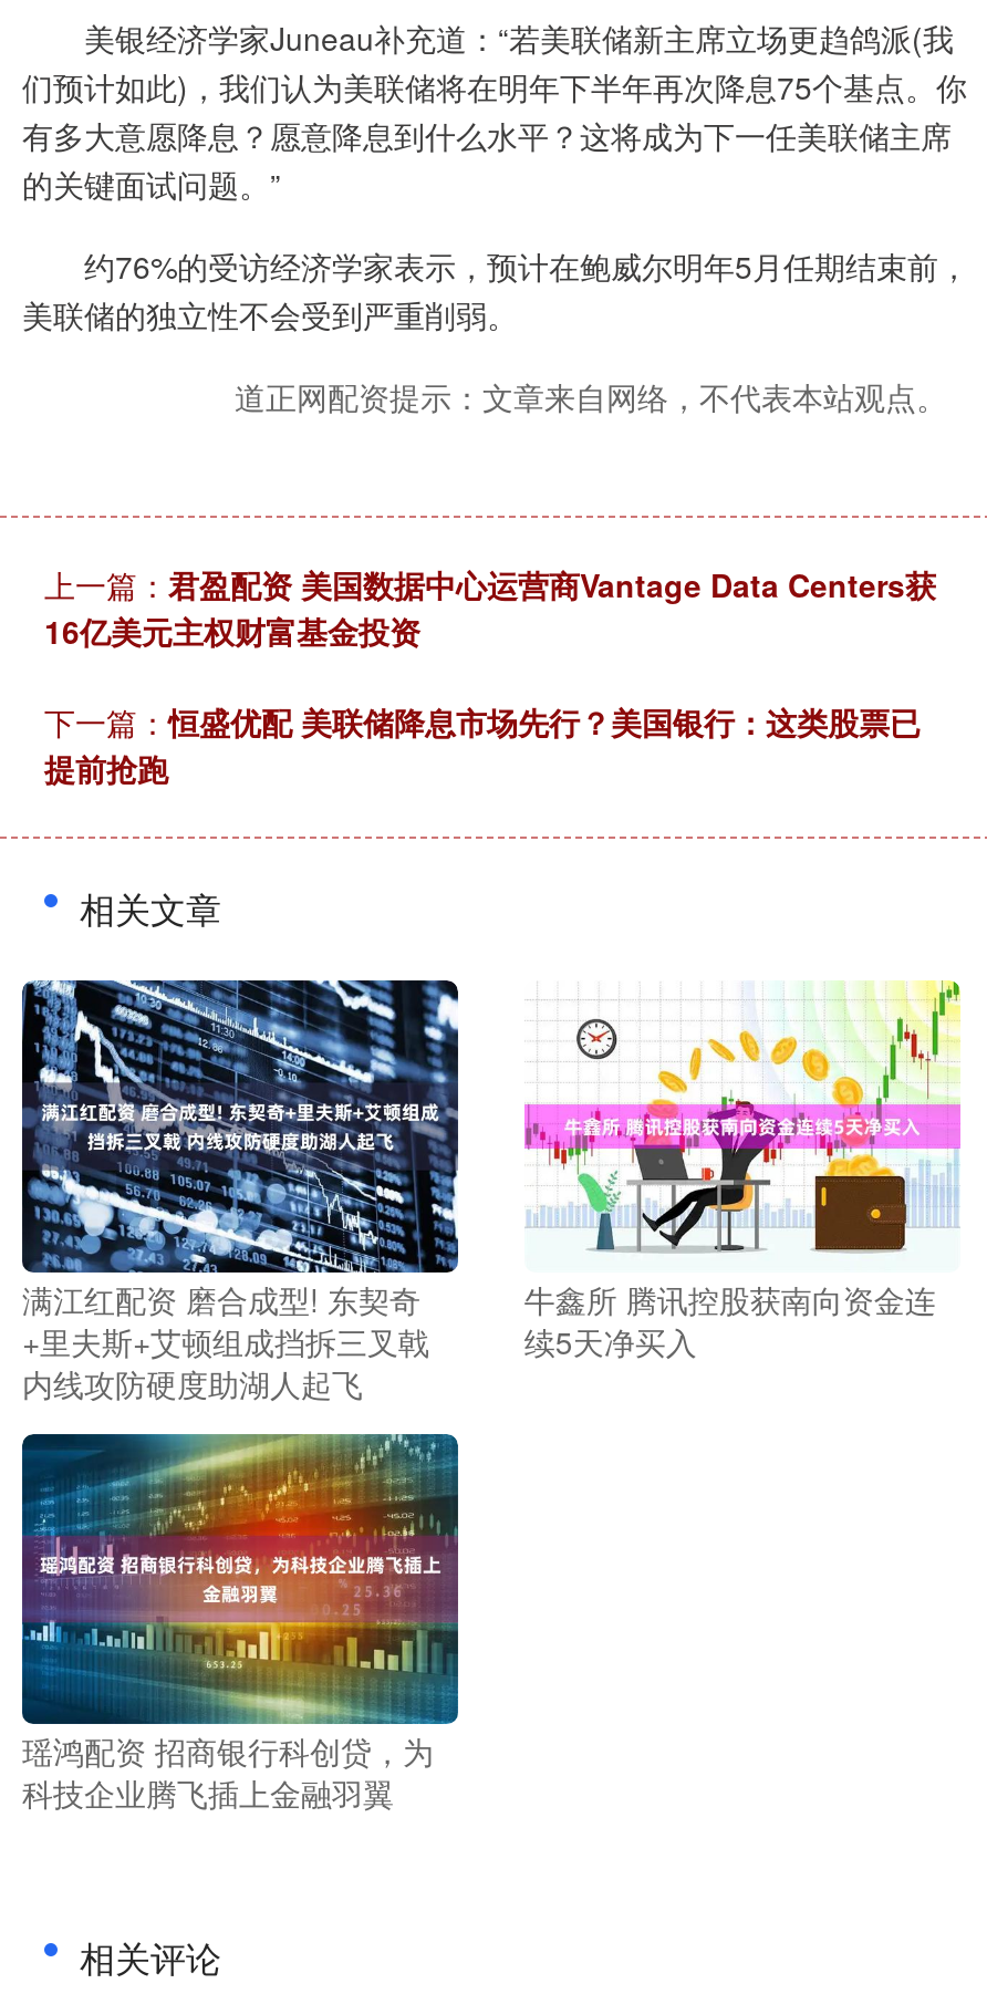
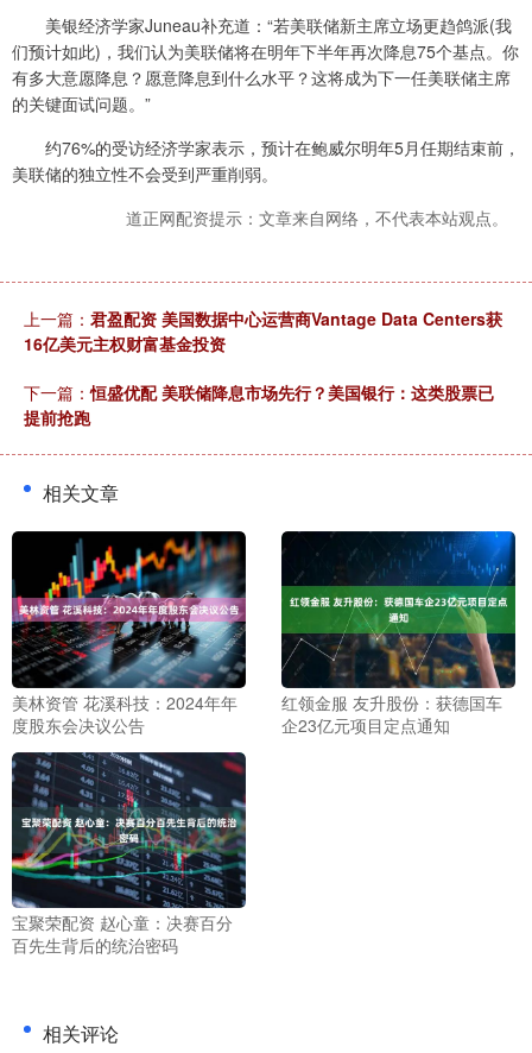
- [image]
- 满江红配资 磨合成型! 东契奇
- +里夫斯+艾顿组成挡拆三叉戟
- 内线攻防硬度助湖人起飞
+ [image]
+ 美林资管 花溪科技：2024年年
+ 度股东会决议公告

- [image]
- 牛鑫所 腾讯控股获南向资金连
- 续5天净买入
+ [image]
+ 红领金服 友升股份：获德国车
+ 企23亿元项目定点通知

- [image]
- 瑶鸿配资 招商银行科创贷，为
- 科技企业腾飞插上金融羽翼
+ [image]
+ 宝聚荣配资 赵心童：决赛百分
+ 百先生背后的统治密码
